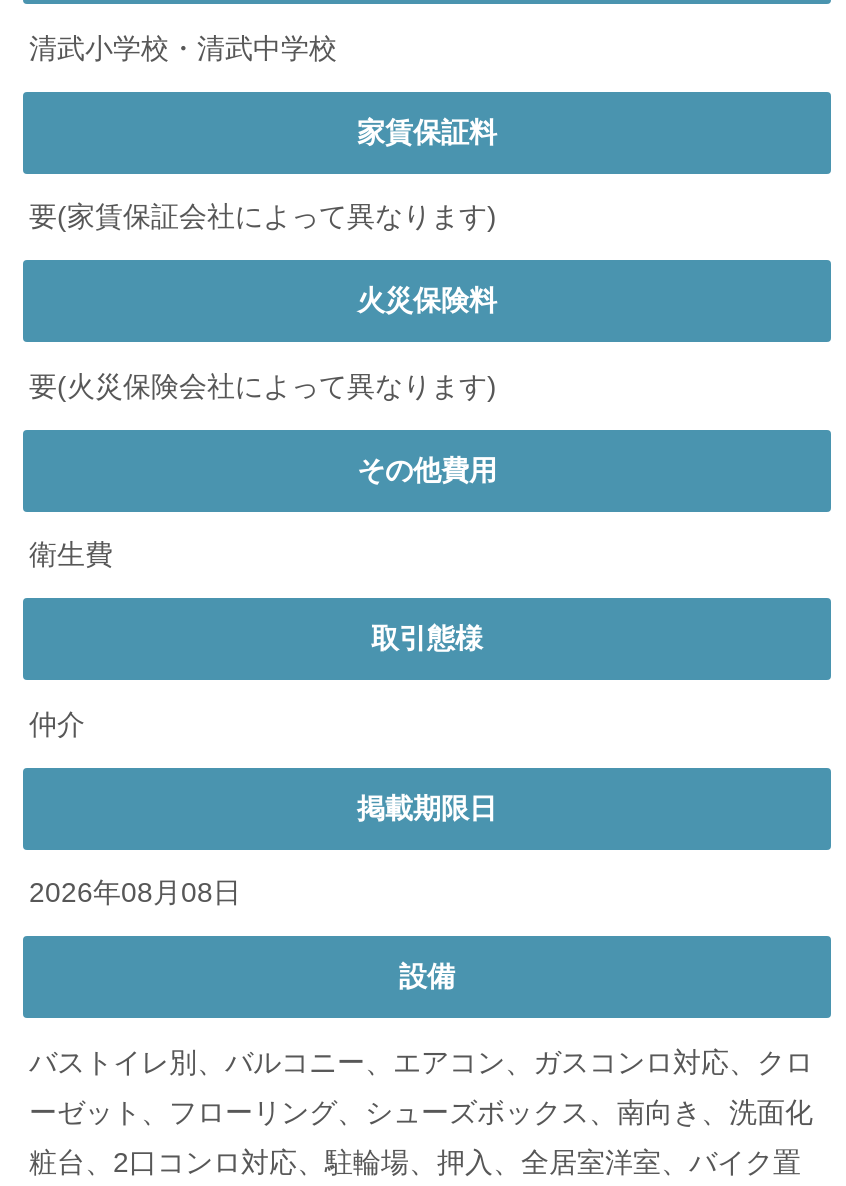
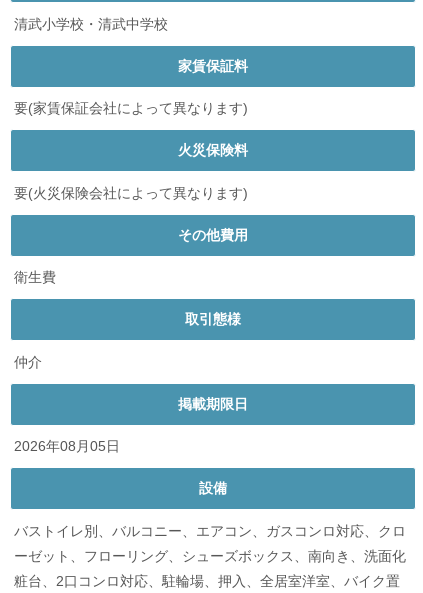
- 2026年08月08日
+ 2026年08月05日
